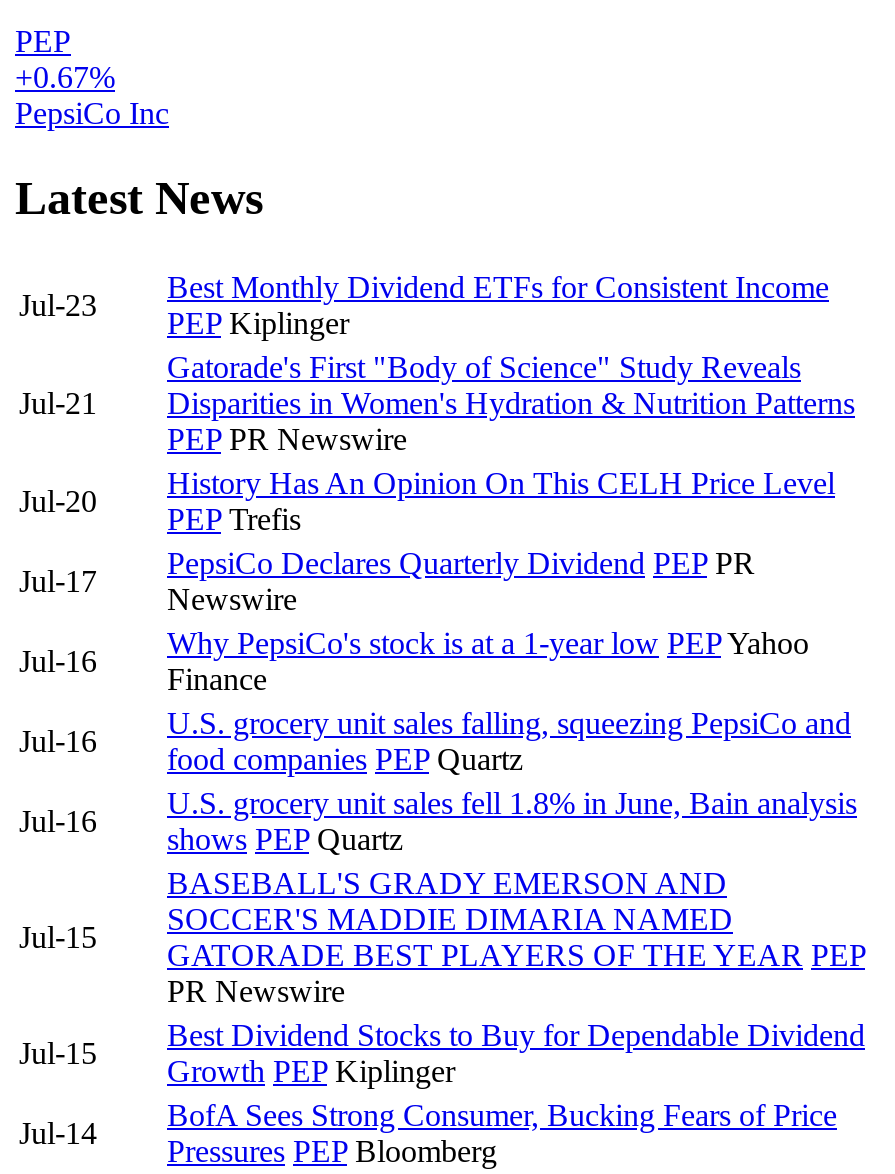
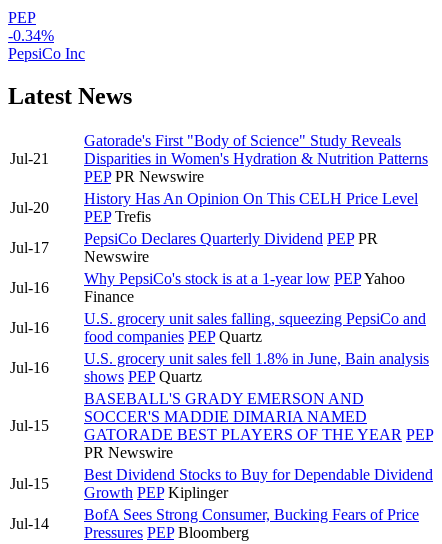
- +0.67%
+ -0.34%

- Best Monthly Dividend ETFs for Consistent Income
- PEP Kiplinger

- Jul-23
